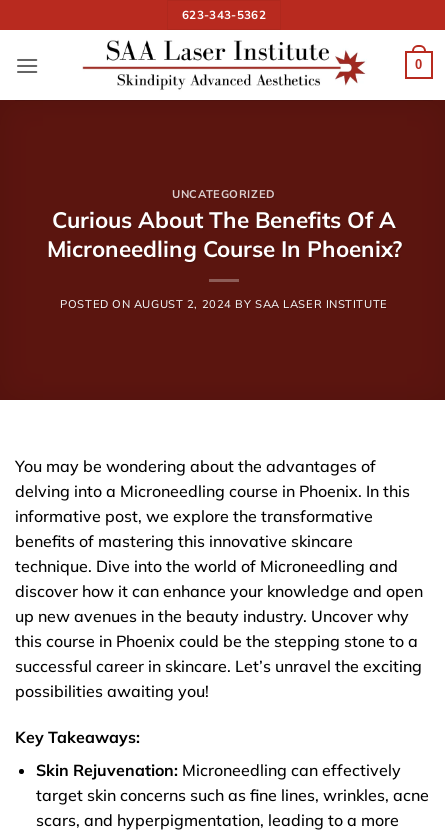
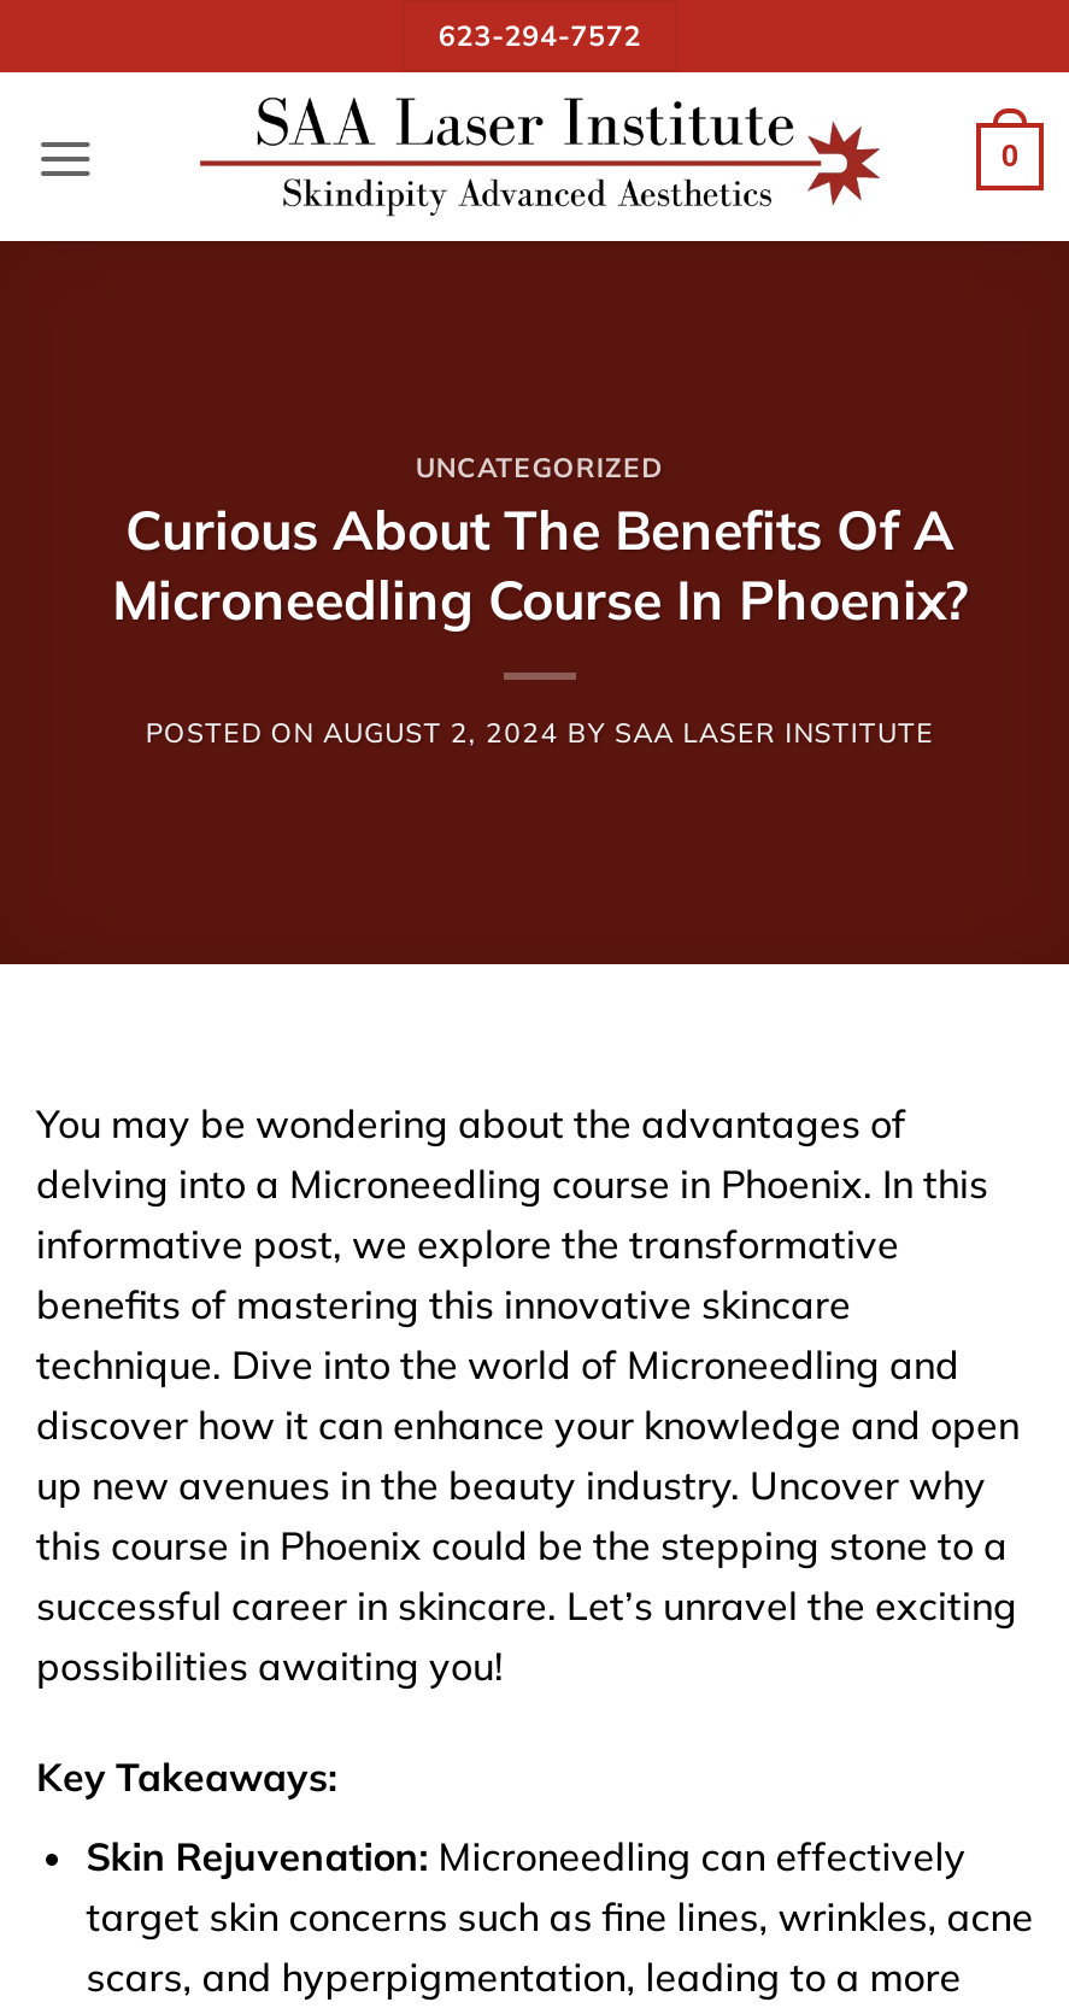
- 623-343-5362
+ 623-294-7572
